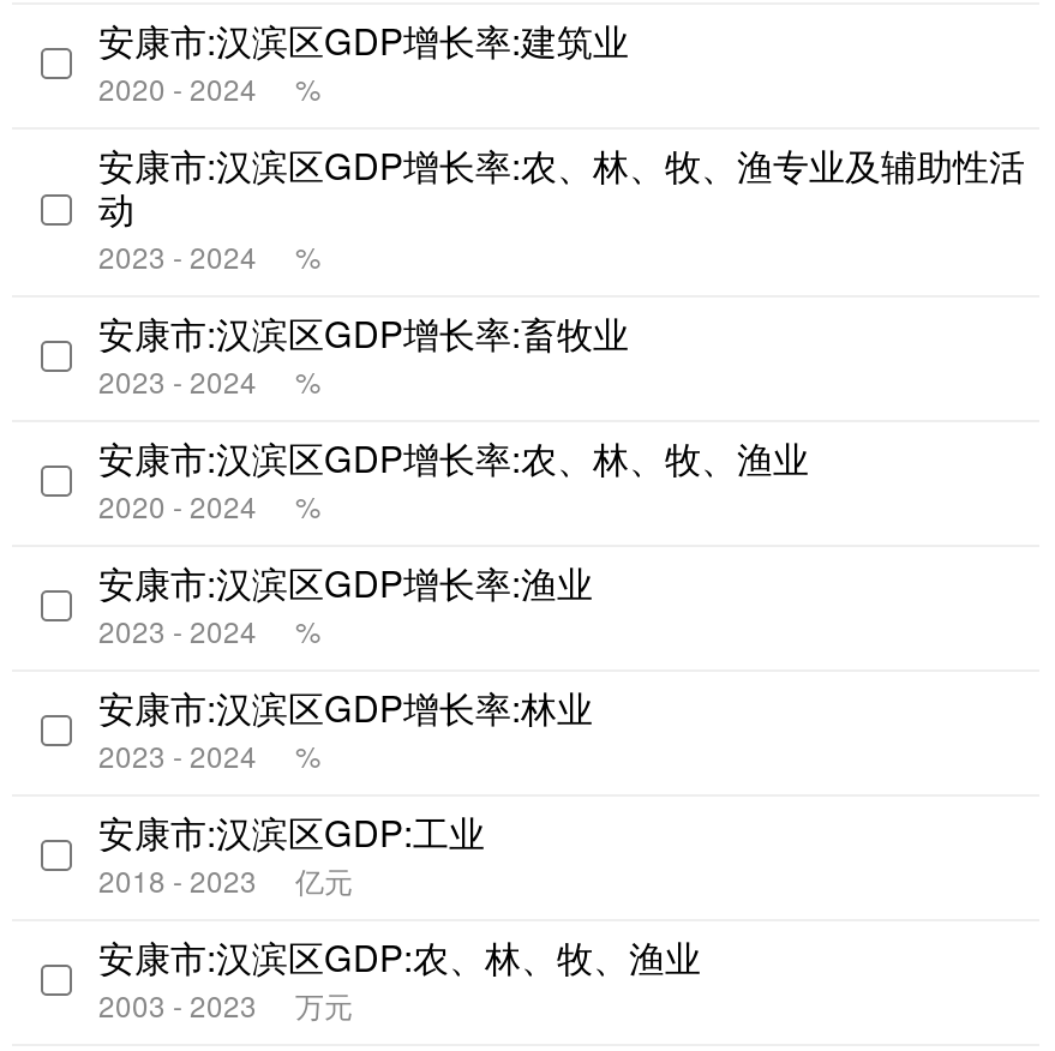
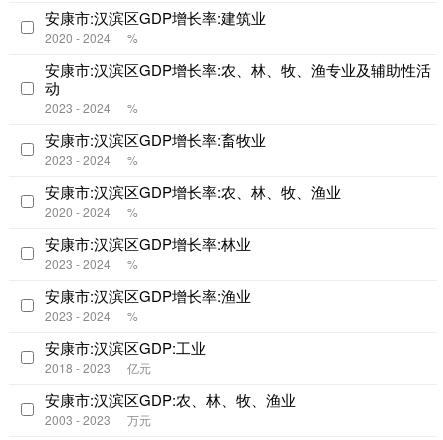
moved down: 安康市:汉滨区GDP增长率:渔业

moved up: 安康市:汉滨区GDP增长率:林业
